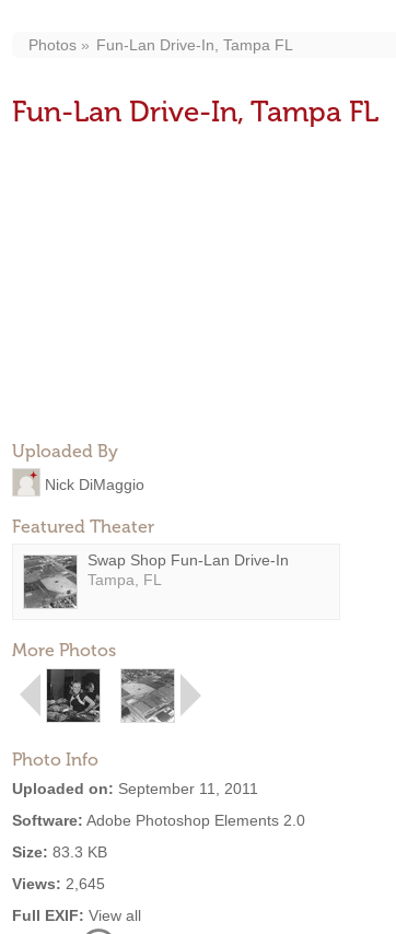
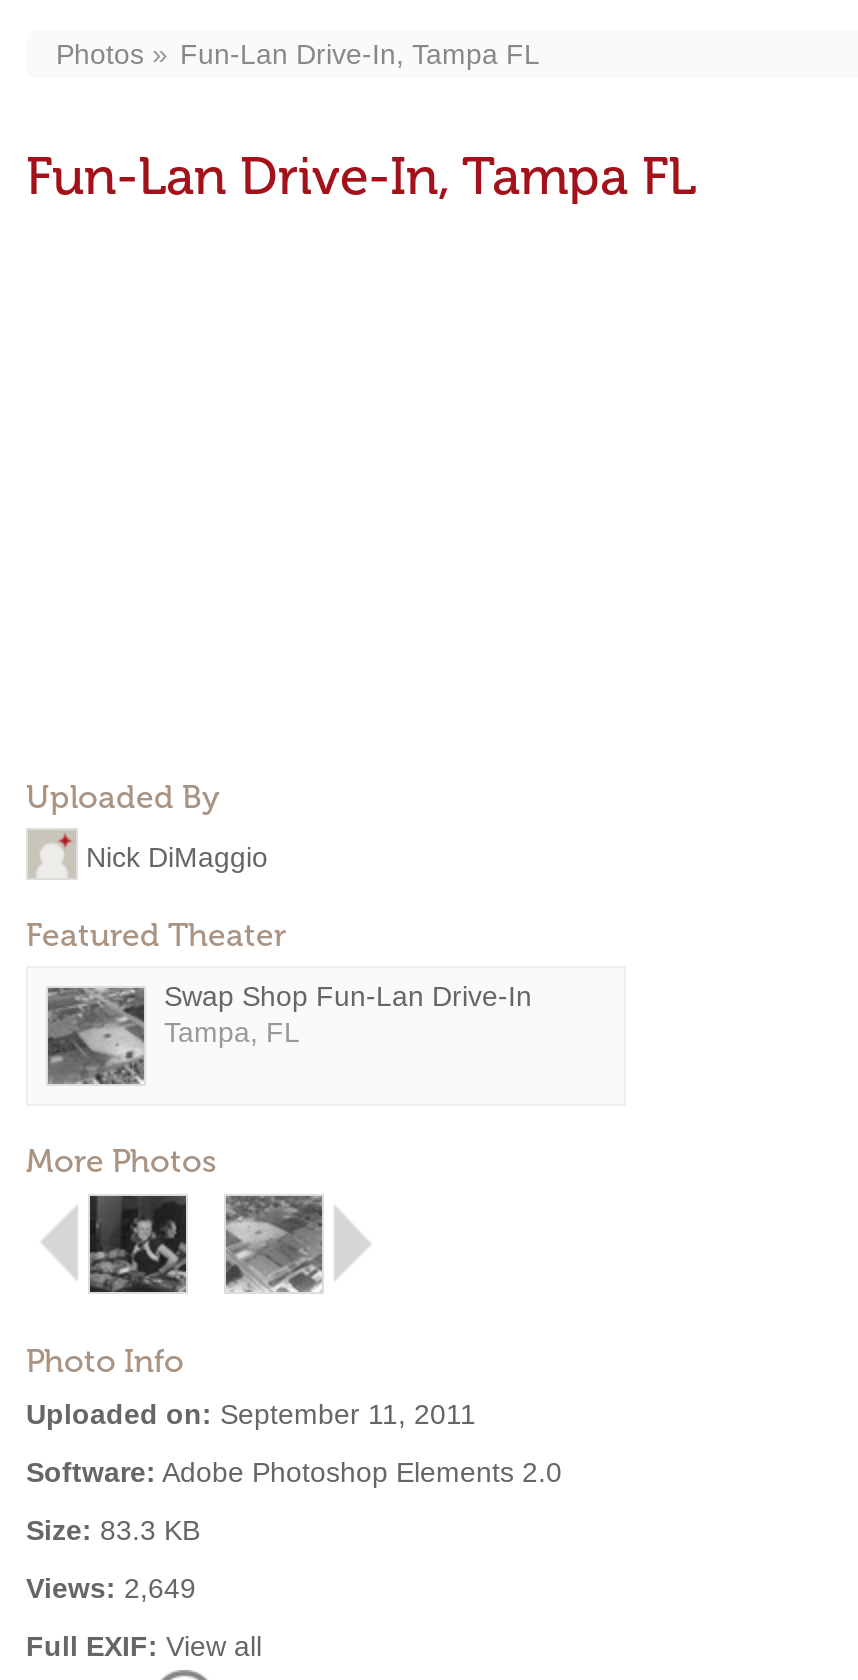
- Views: 2,645
+ Views: 2,649
